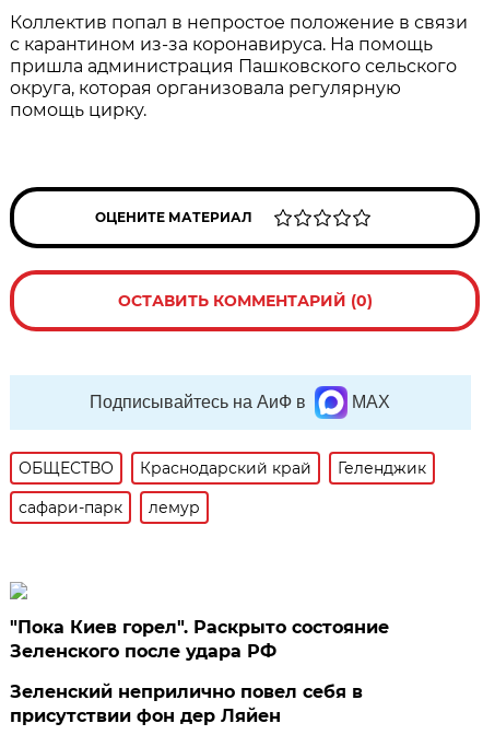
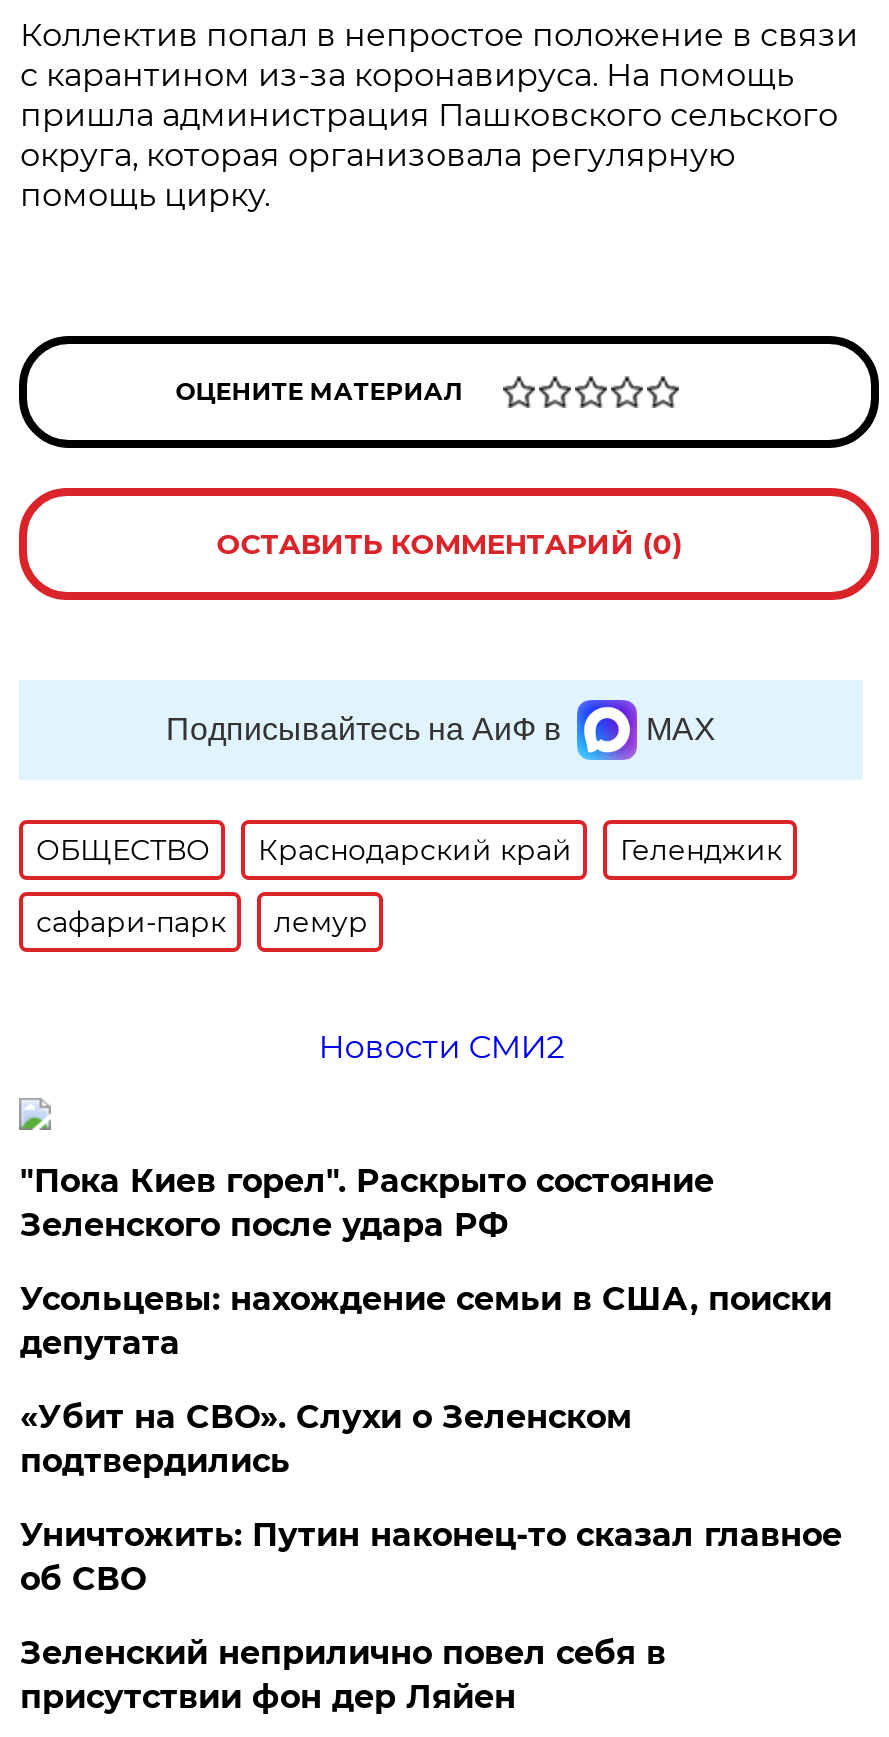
+ Новости СМИ2

+ Усольцевы: нахождение семьи в США, поиски
+ депутата
+ «Убит на СВО». Слухи о Зеленском
+ подтвердились
+ Уничтожить: Путин наконец-то сказал главное
+ об СВО
